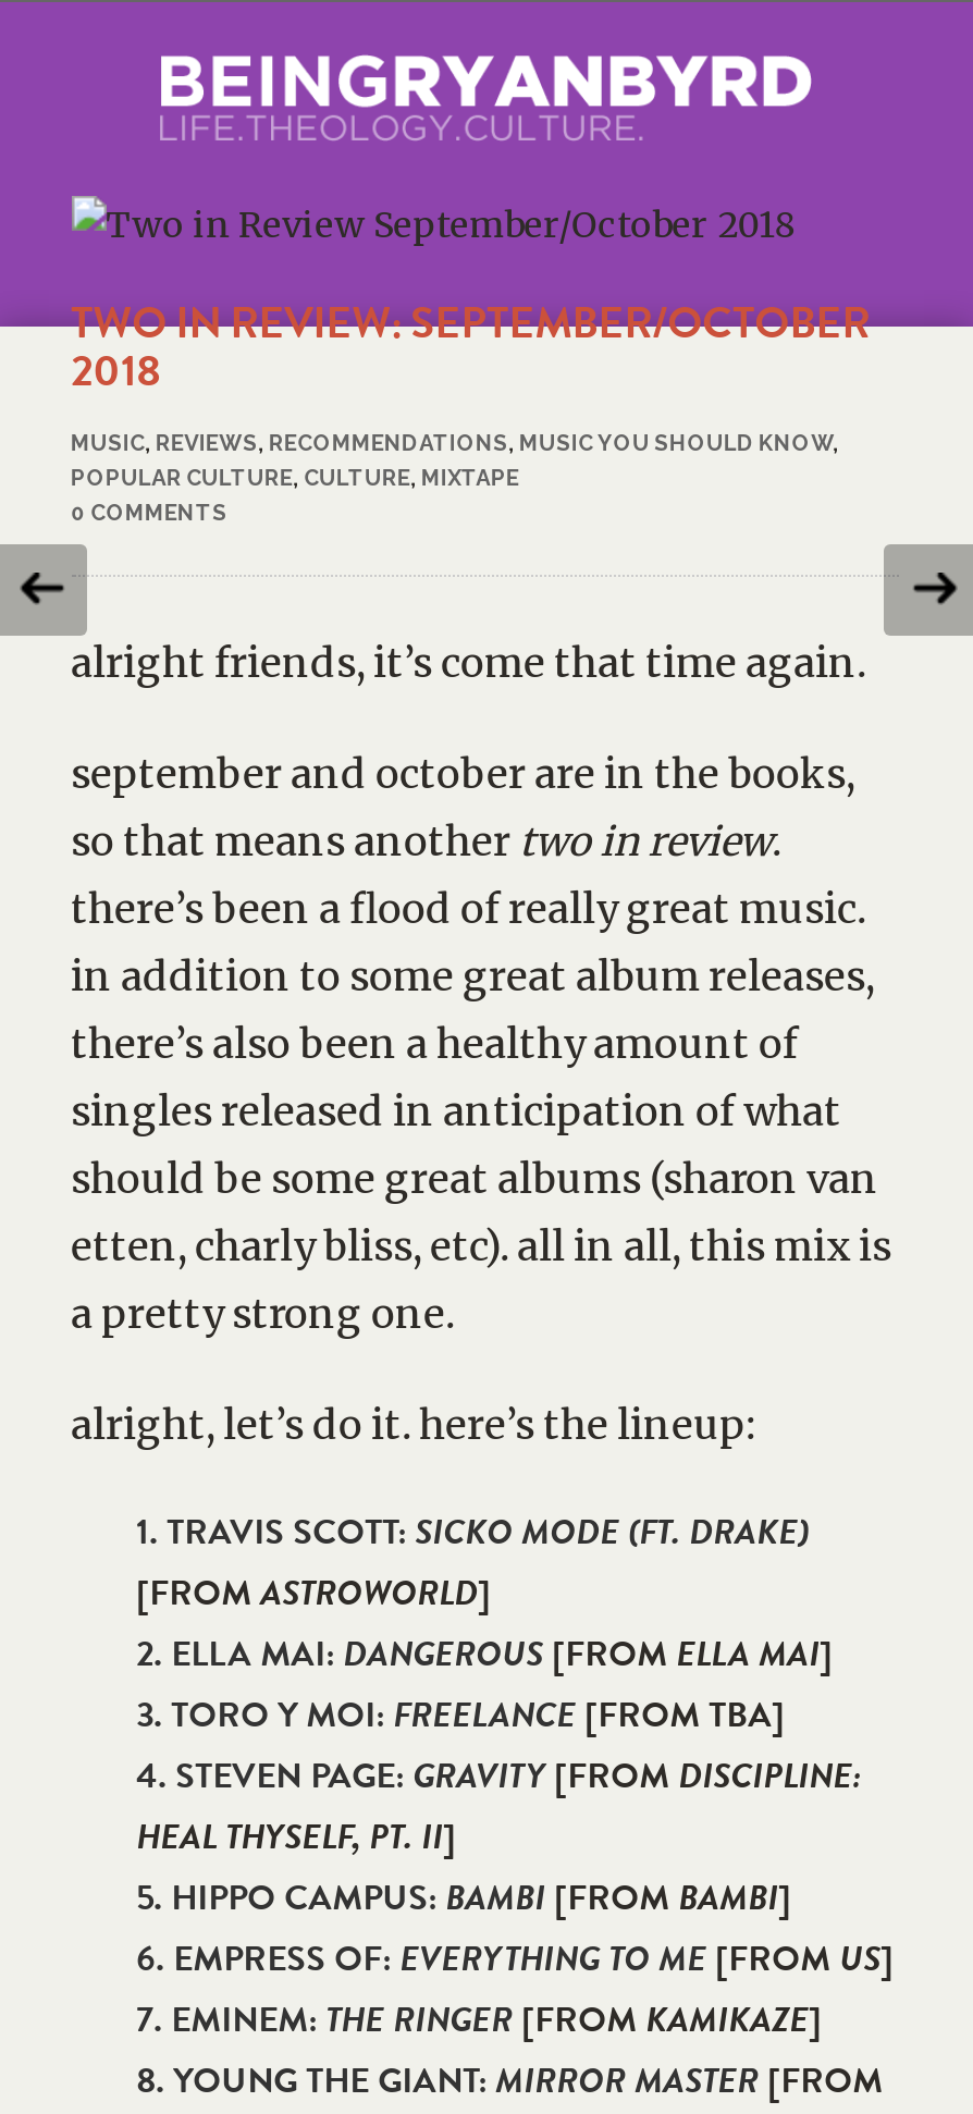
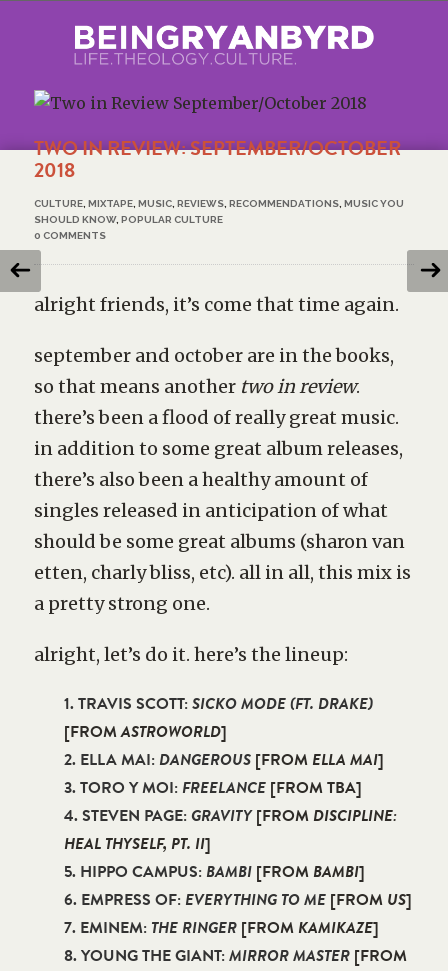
- MUSIC, REVIEWS, RECOMMENDATIONS, MUSIC YOU SHOULD KNOW,
+ CULTURE, MIXTAPE, MUSIC, REVIEWS, RECOMMENDATIONS, MUSIC YOU

- POPULAR CULTURE, CULTURE, MIXTAPE
+ SHOULD KNOW, POPULAR CULTURE
